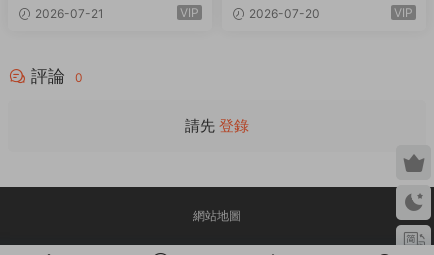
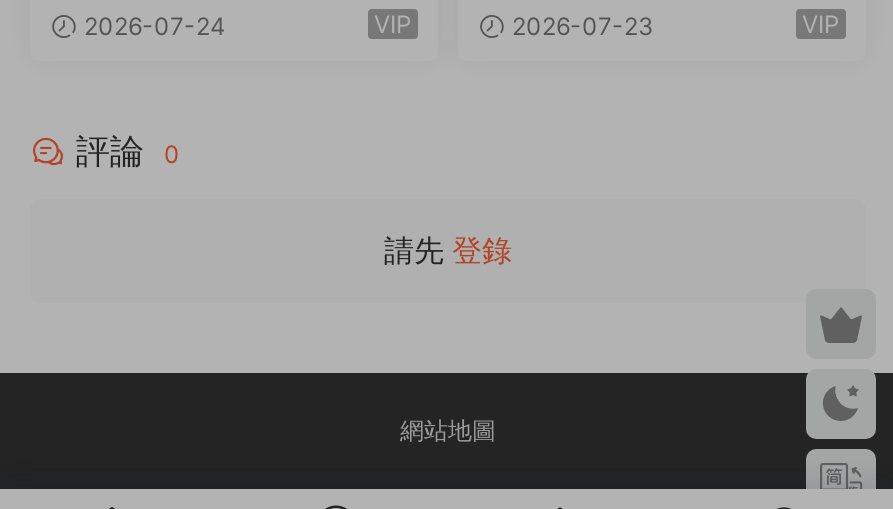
- 2026-07-21
+ 2026-07-24

- 2026-07-20
+ 2026-07-23
